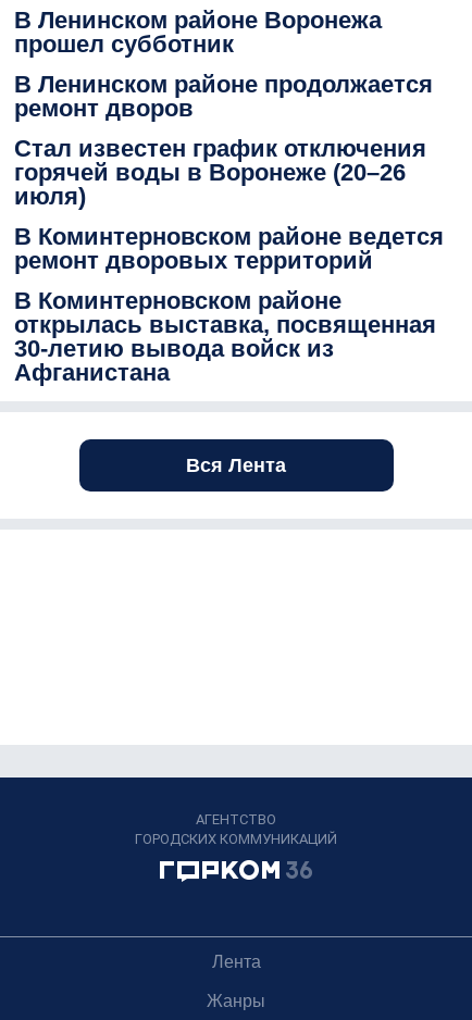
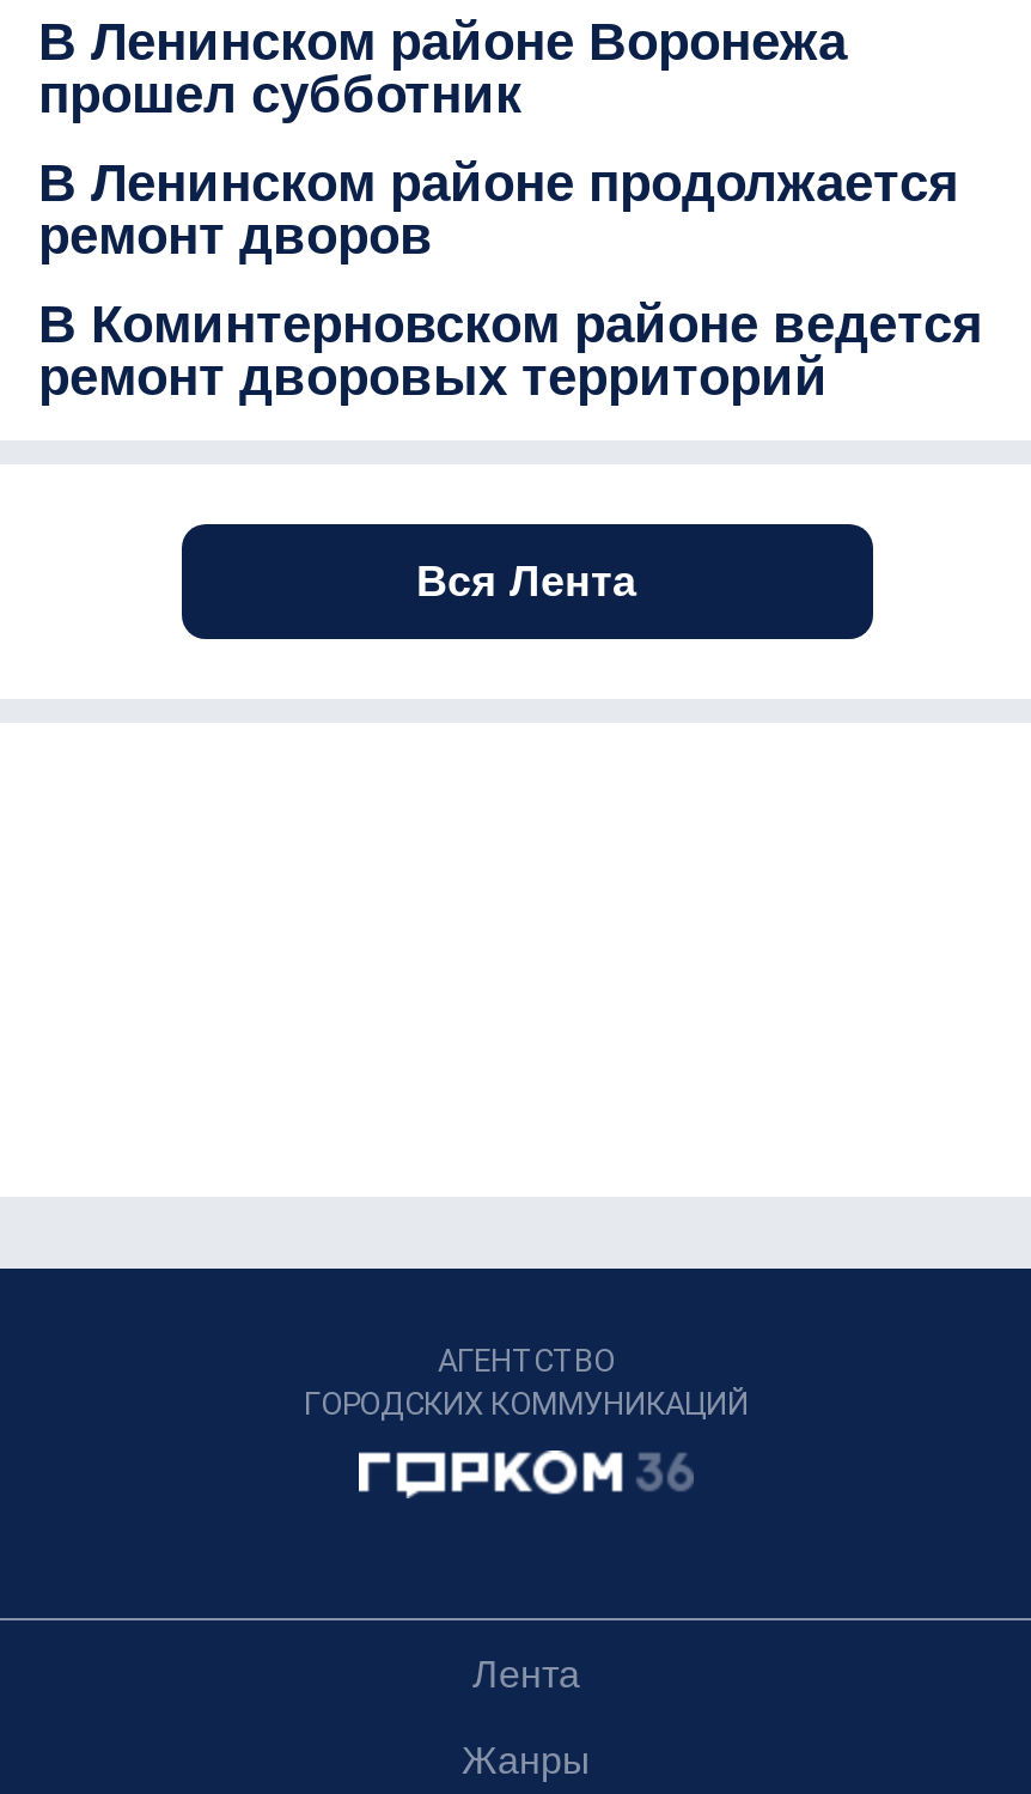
- Стал известен график отключения
- горячей воды в Воронеже (20–26
- июля)

- В Коминтерновском районе
- открылась выставка, посвященная
- 30-летию вывода войск из
- Афганистана
